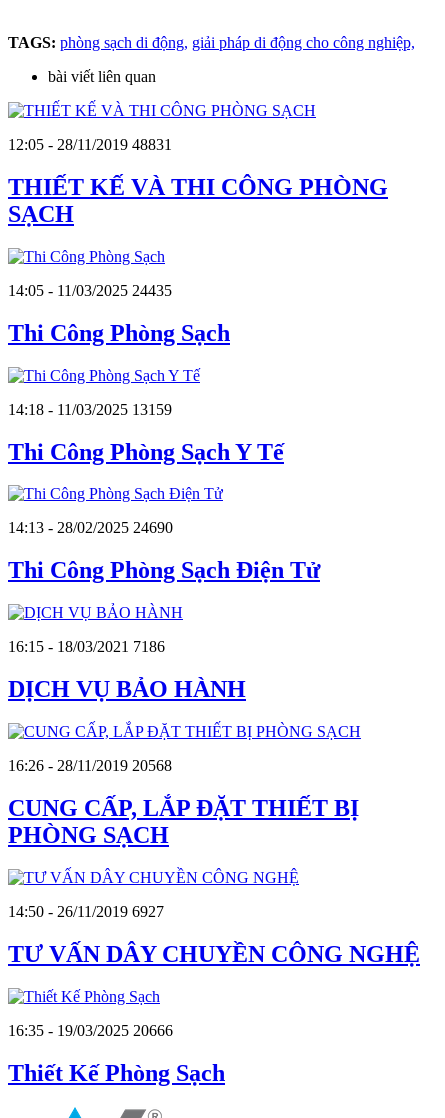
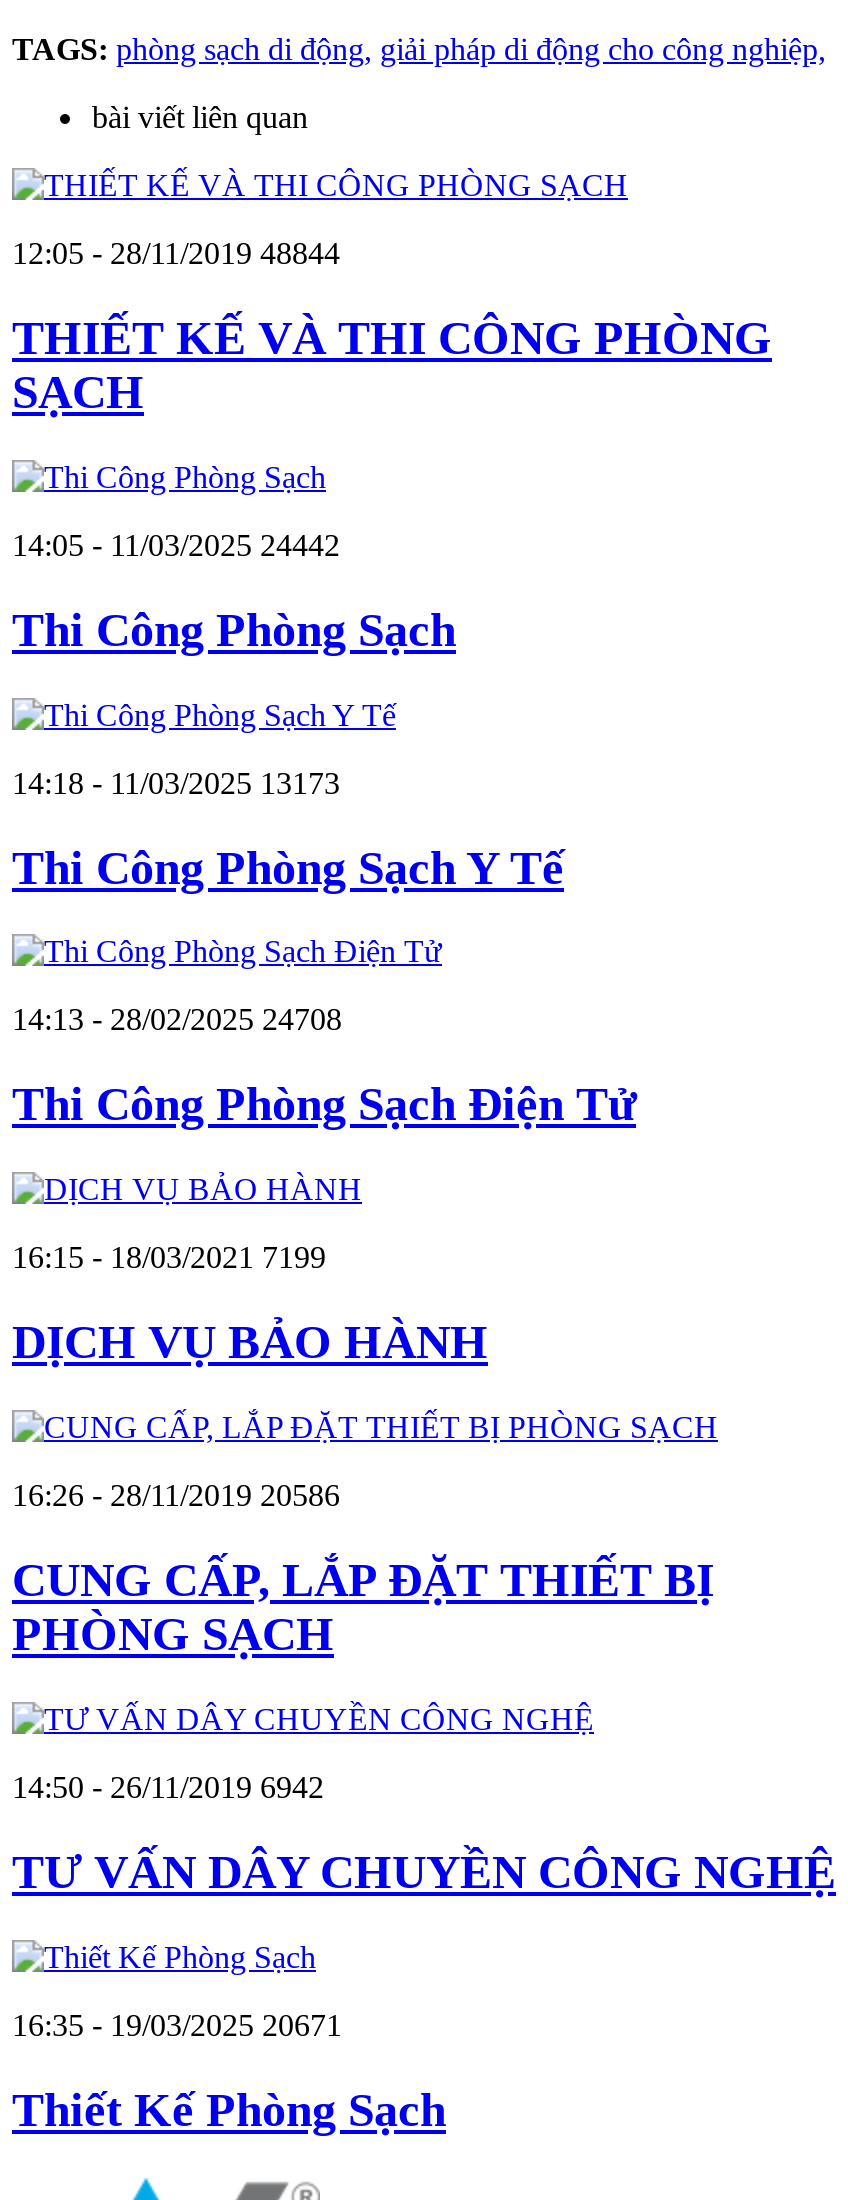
- 12:05 - 28/11/2019 48831
+ 12:05 - 28/11/2019 48844

- 14:05 - 11/03/2025 24435
+ 14:05 - 11/03/2025 24442

- 14:18 - 11/03/2025 13159
+ 14:18 - 11/03/2025 13173

- 14:13 - 28/02/2025 24690
+ 14:13 - 28/02/2025 24708

- 16:15 - 18/03/2021 7186
+ 16:15 - 18/03/2021 7199

- 16:26 - 28/11/2019 20568
+ 16:26 - 28/11/2019 20586

- 14:50 - 26/11/2019 6927
+ 14:50 - 26/11/2019 6942

- 16:35 - 19/03/2025 20666
+ 16:35 - 19/03/2025 20671
